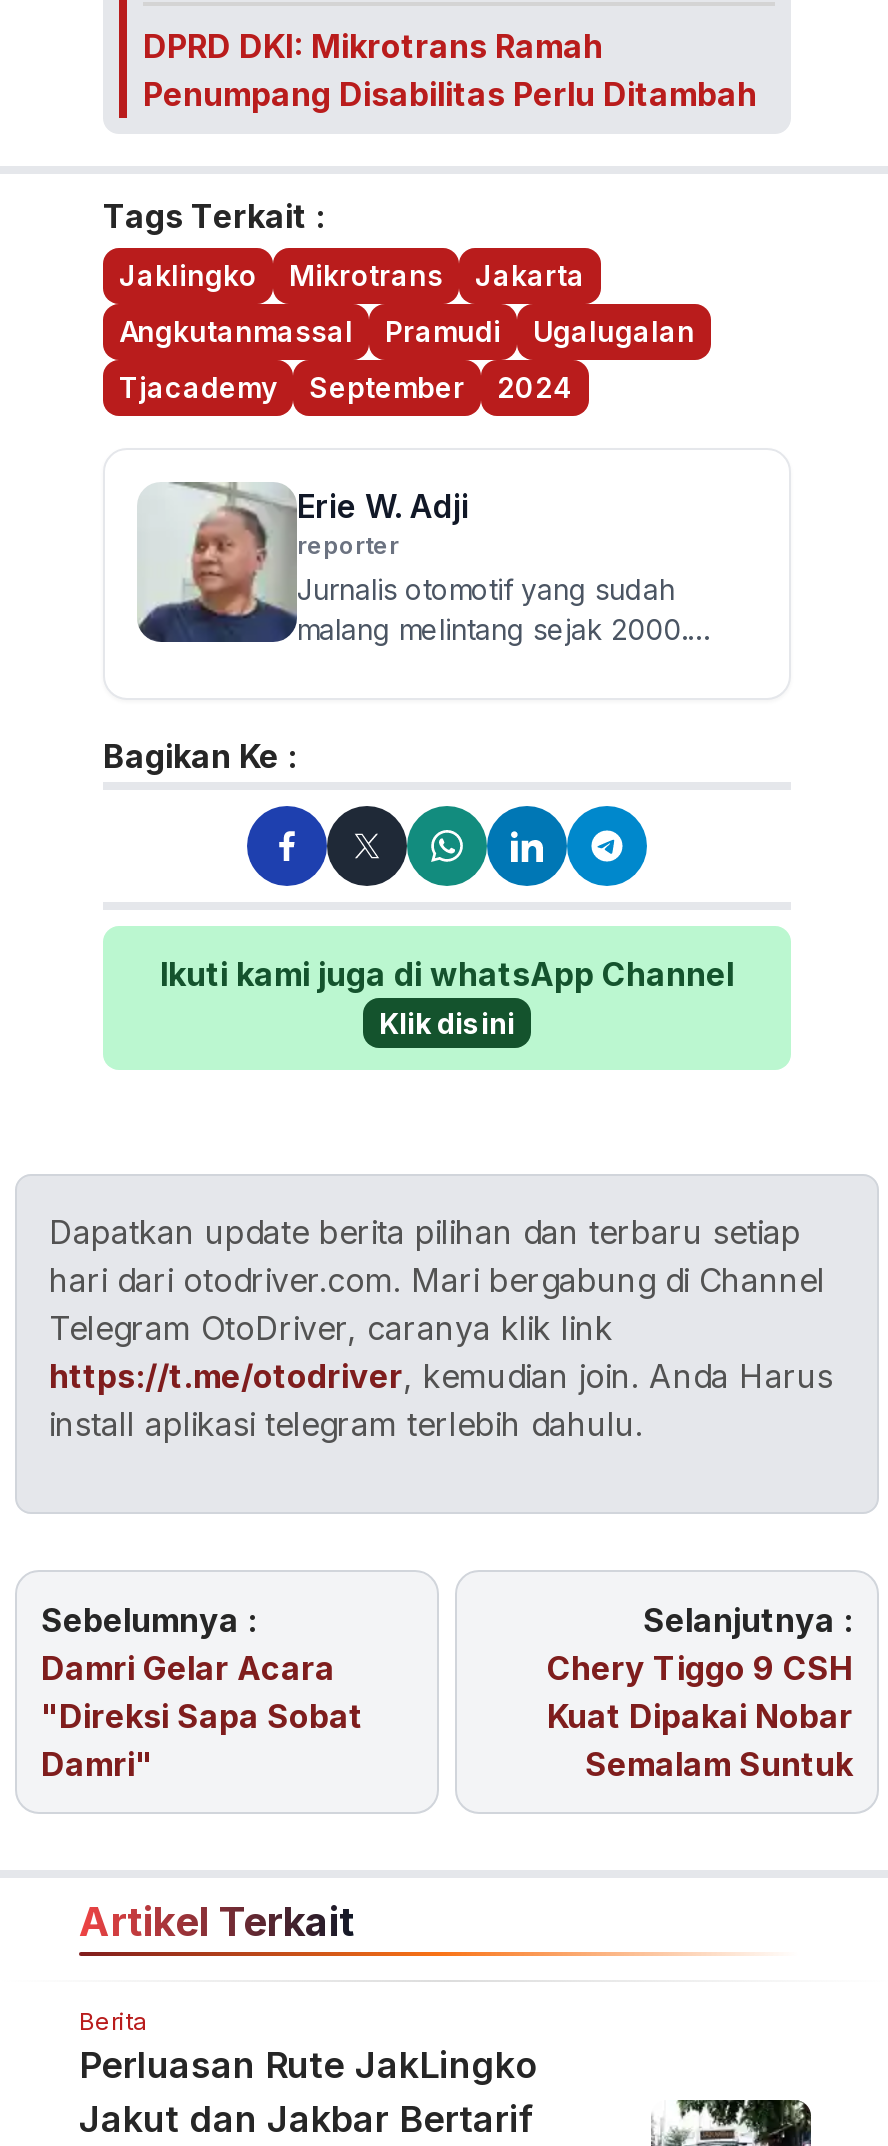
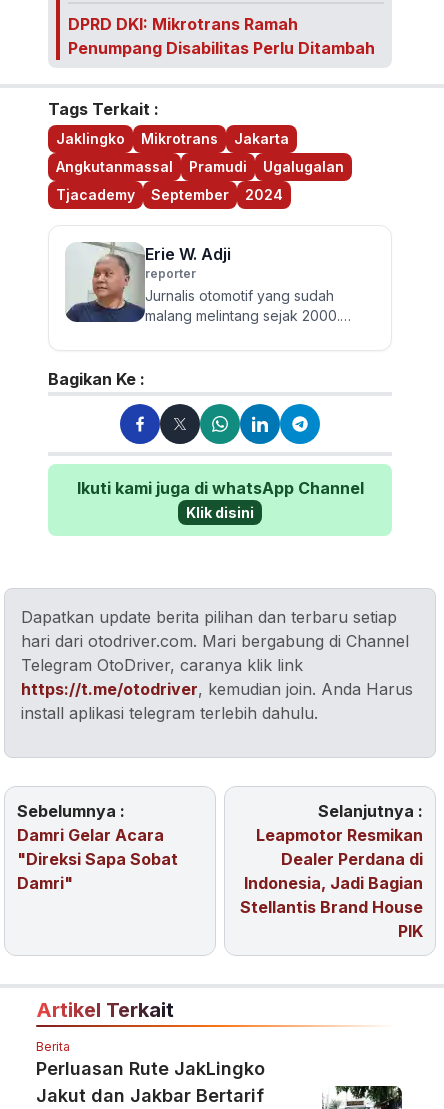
- Chery Tiggo 9 CSH
- Kuat Dipakai Nobar
- Semalam Suntuk
+ Leapmotor Resmikan
+ Dealer Perdana di
+ Indonesia, Jadi Bagian
+ Stellantis Brand House
+ PIK
